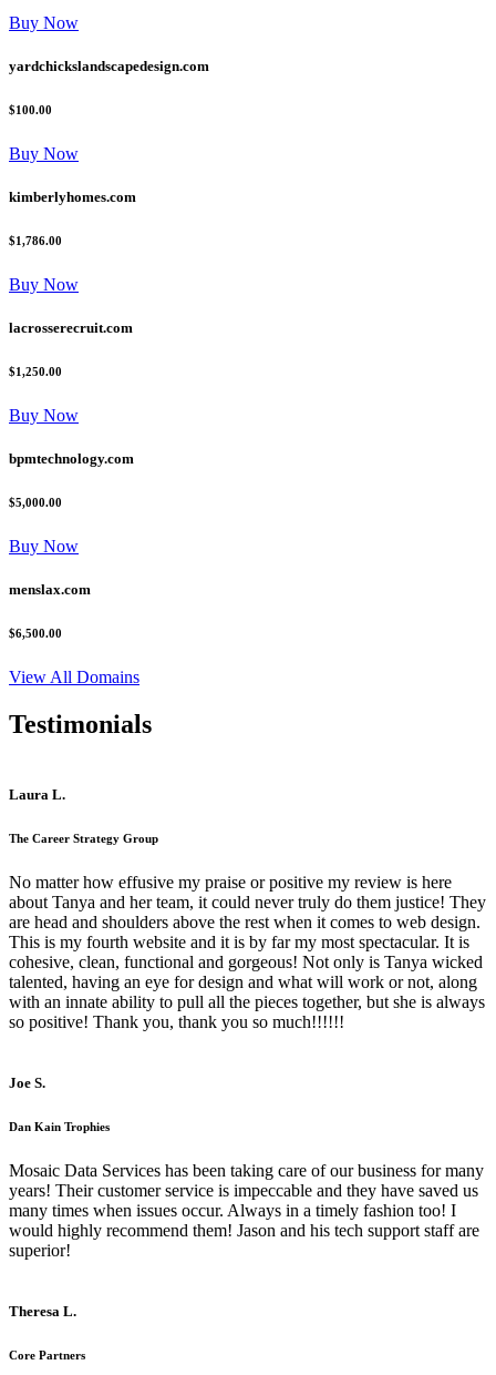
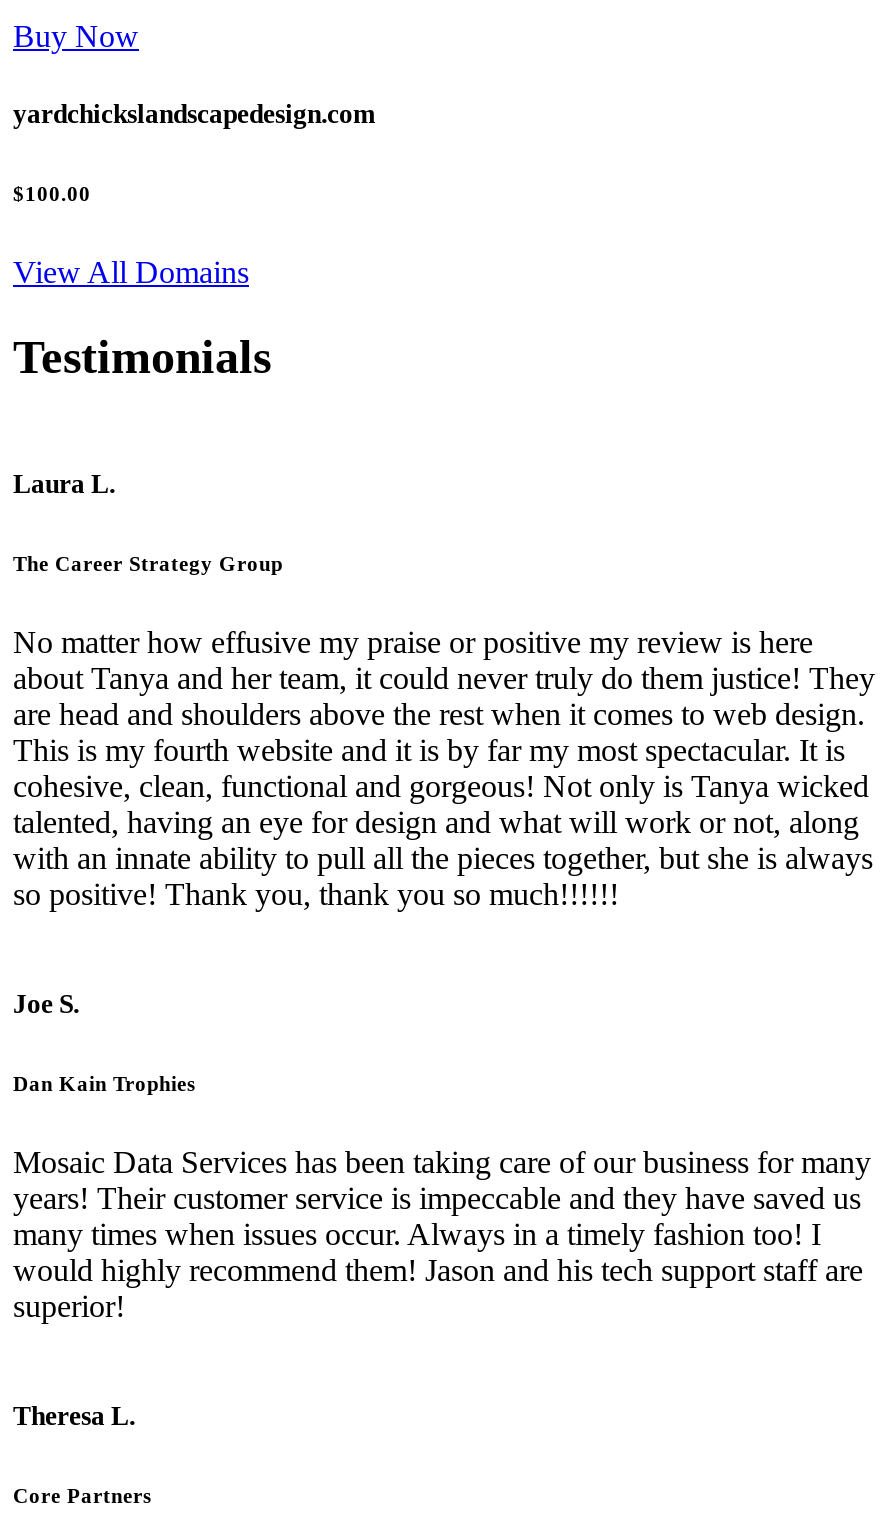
- Buy Now
- kimberlyhomes.com
- $1,786.00
- Buy Now
- lacrosserecruit.com
- $1,250.00
- Buy Now
- bpmtechnology.com
- $5,000.00
- Buy Now
- menslax.com
- $6,500.00
